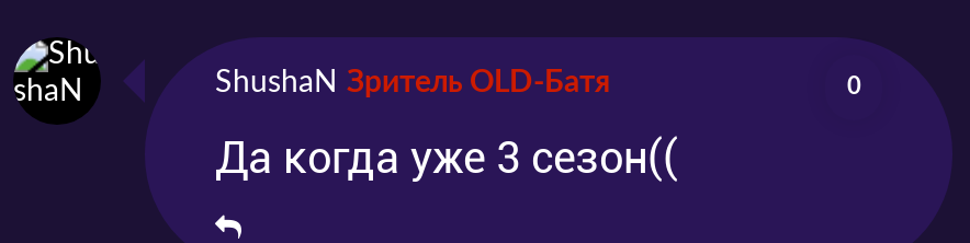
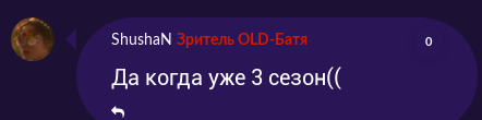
- [image]
+ [image]
